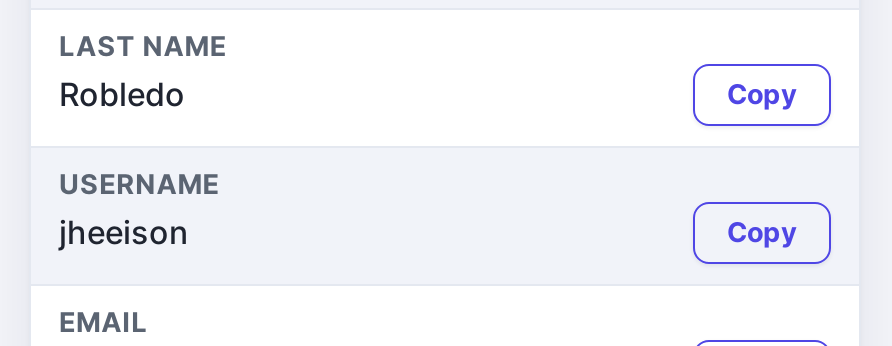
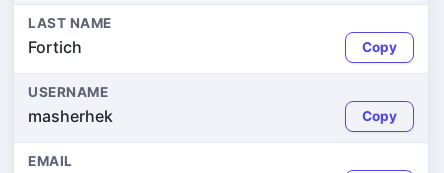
- Robledo
+ Fortich

- jheeison
+ masherhek
